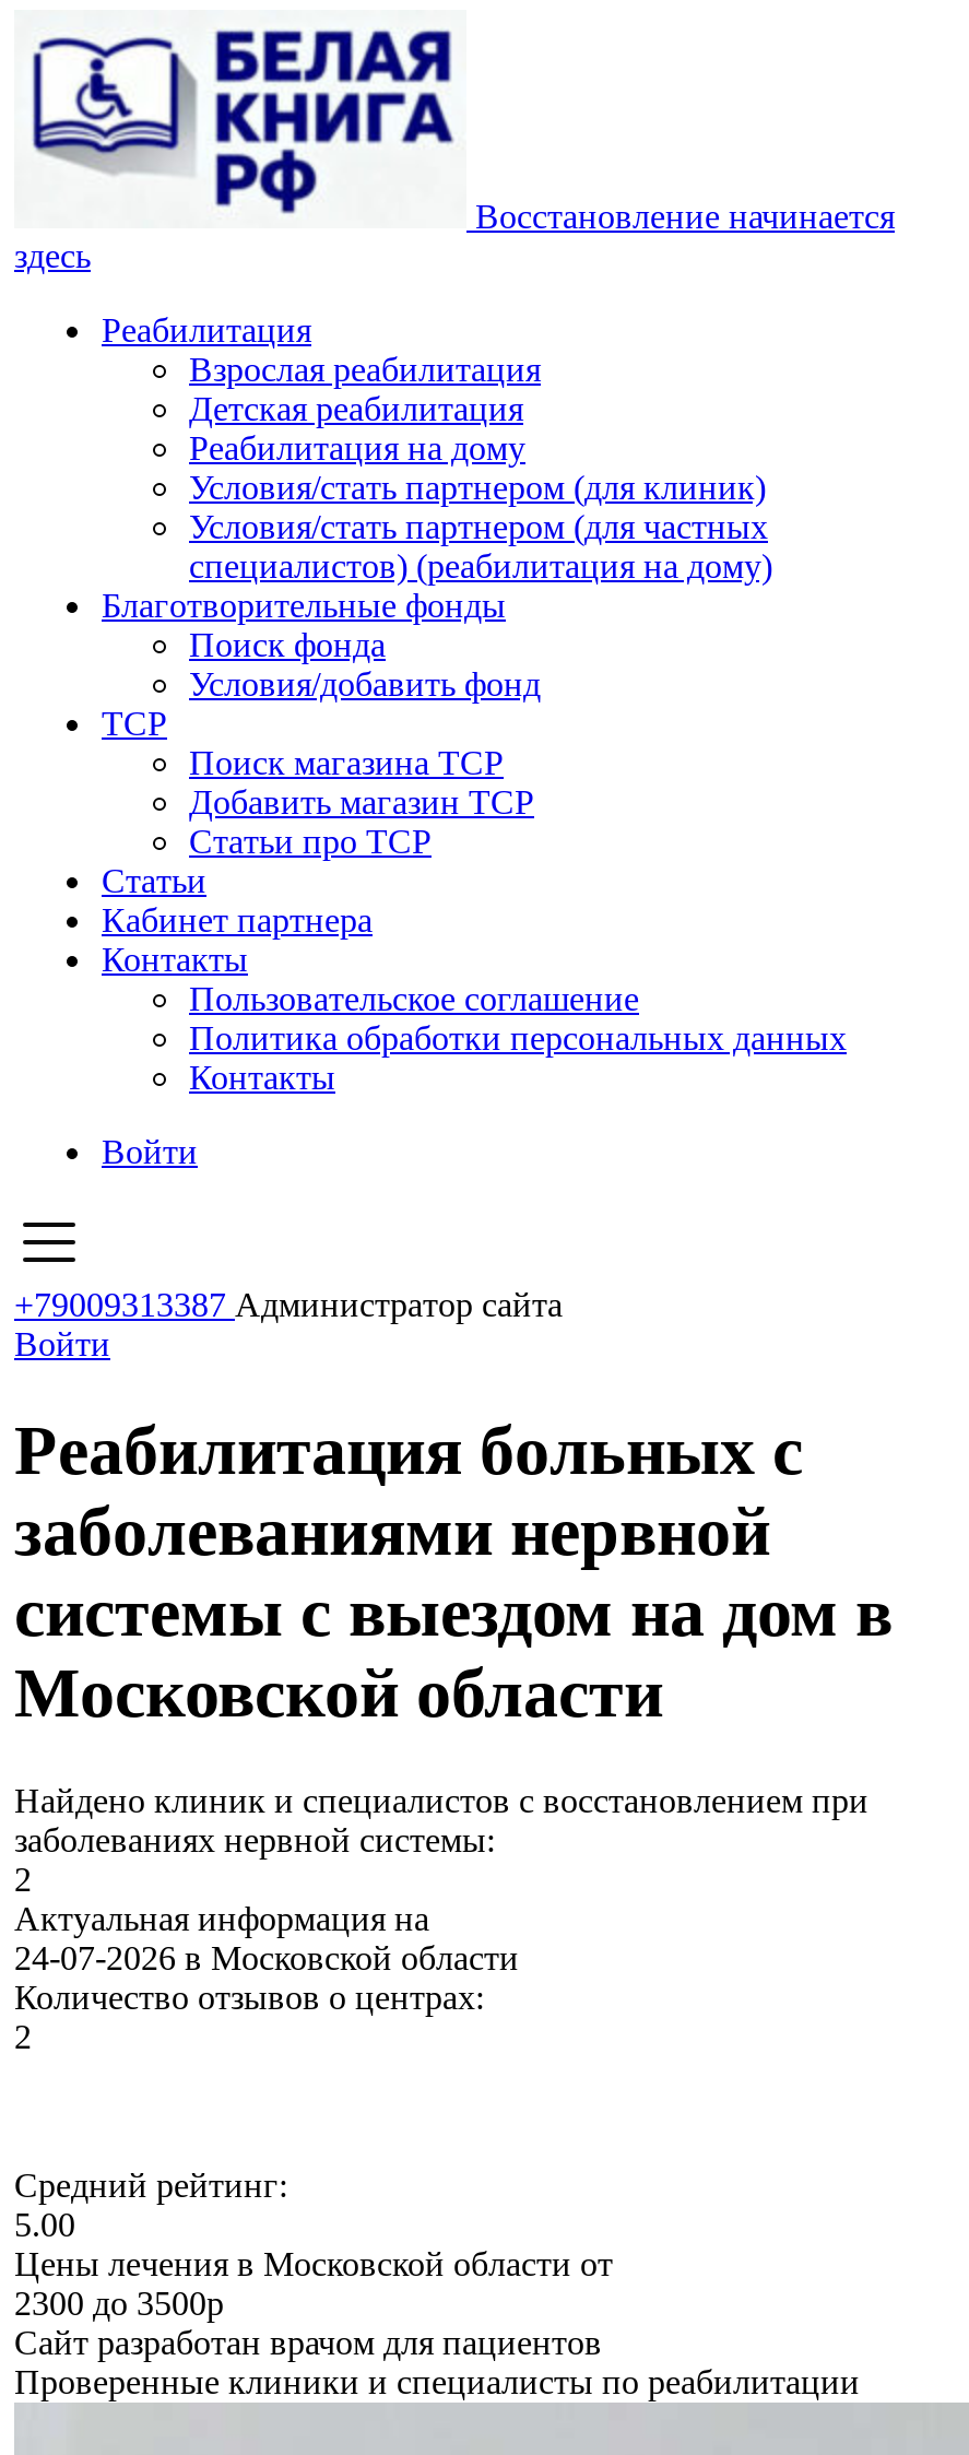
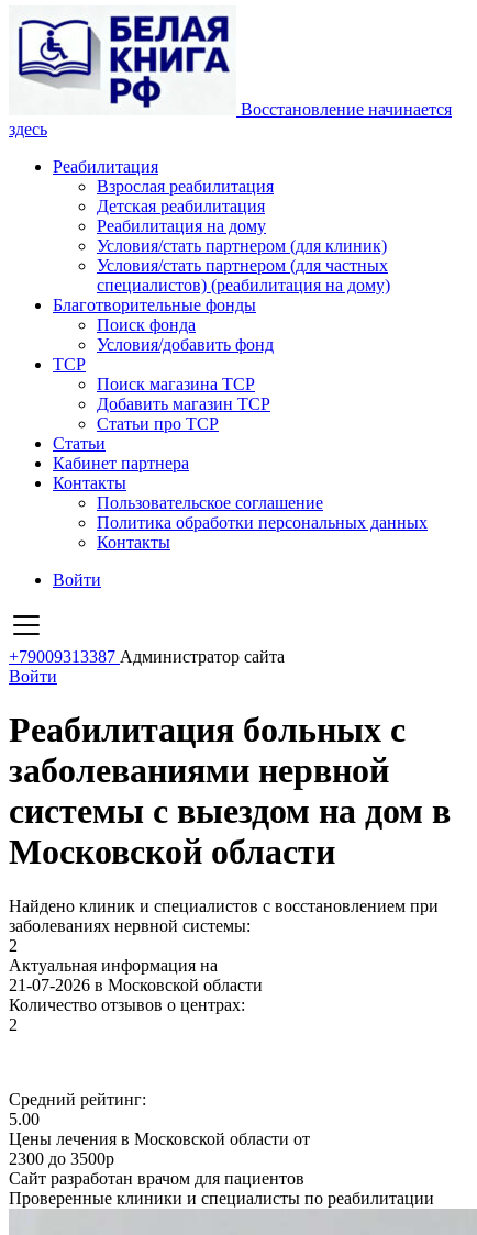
- 24-07-2026 в Московской области
+ 21-07-2026 в Московской области
